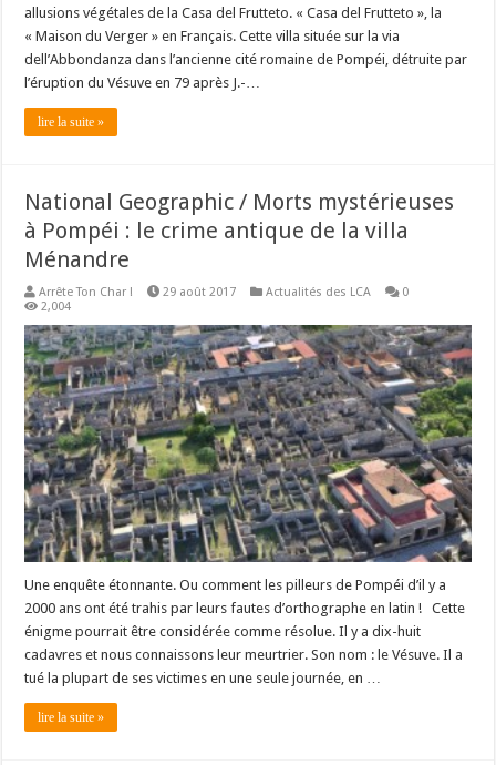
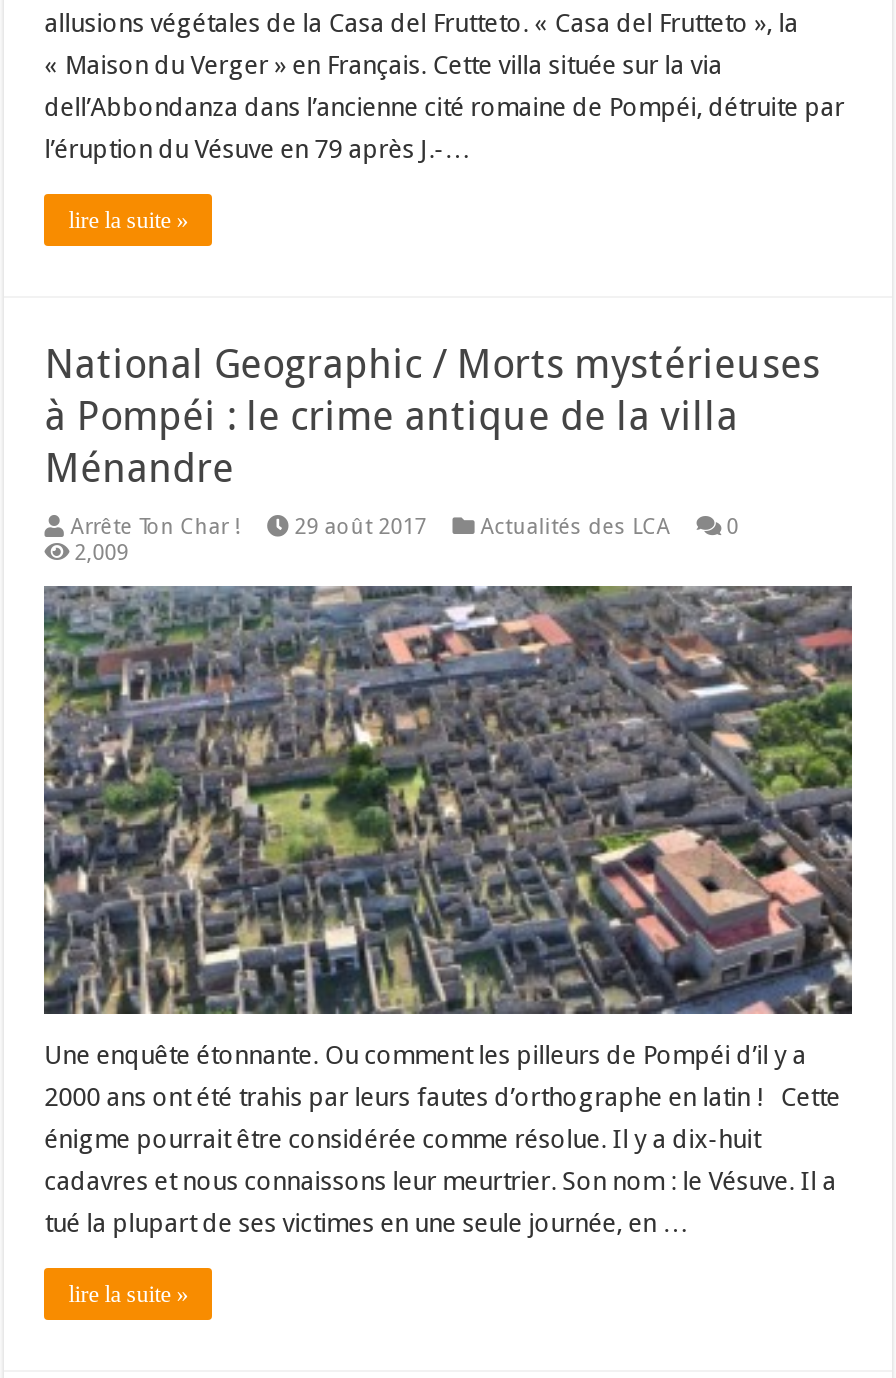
- 2,004
+ 2,009
